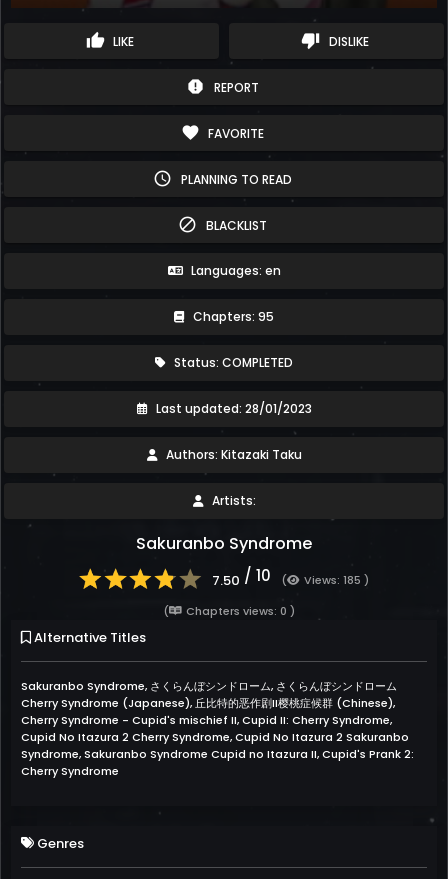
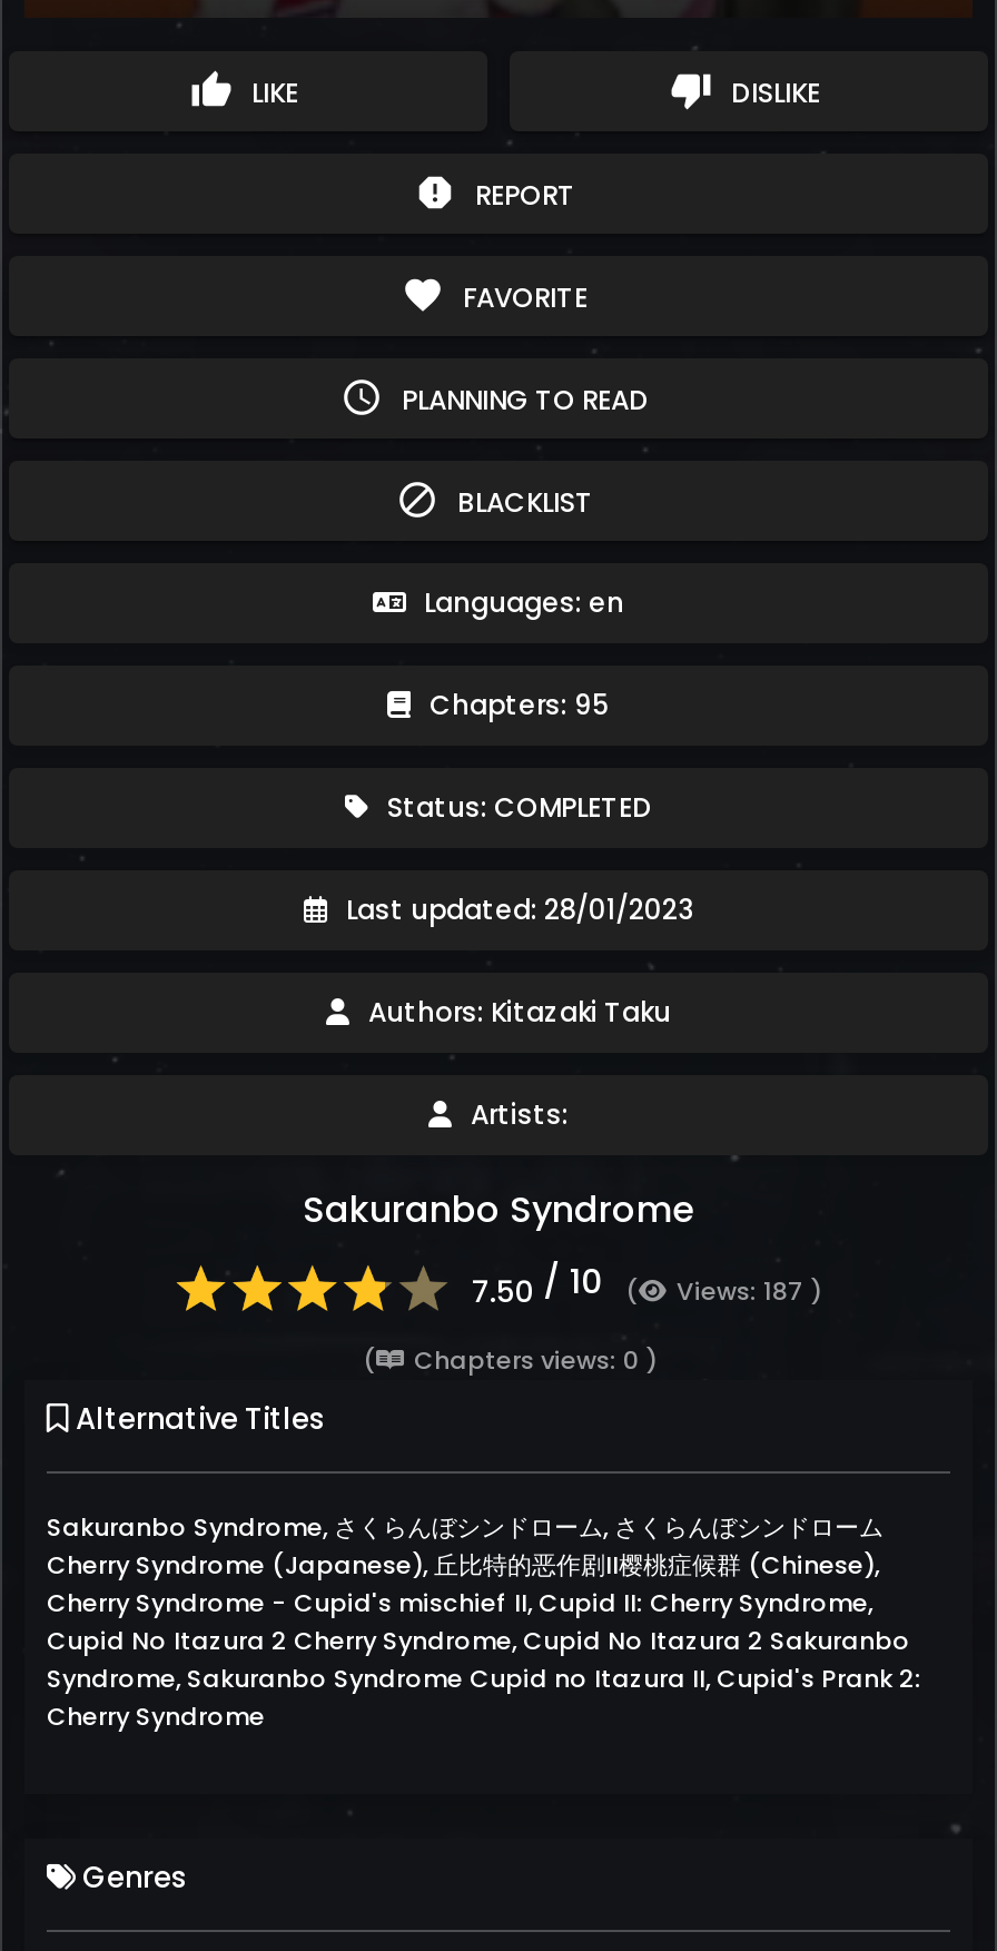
- Views: 185 )
+ Views: 187 )
